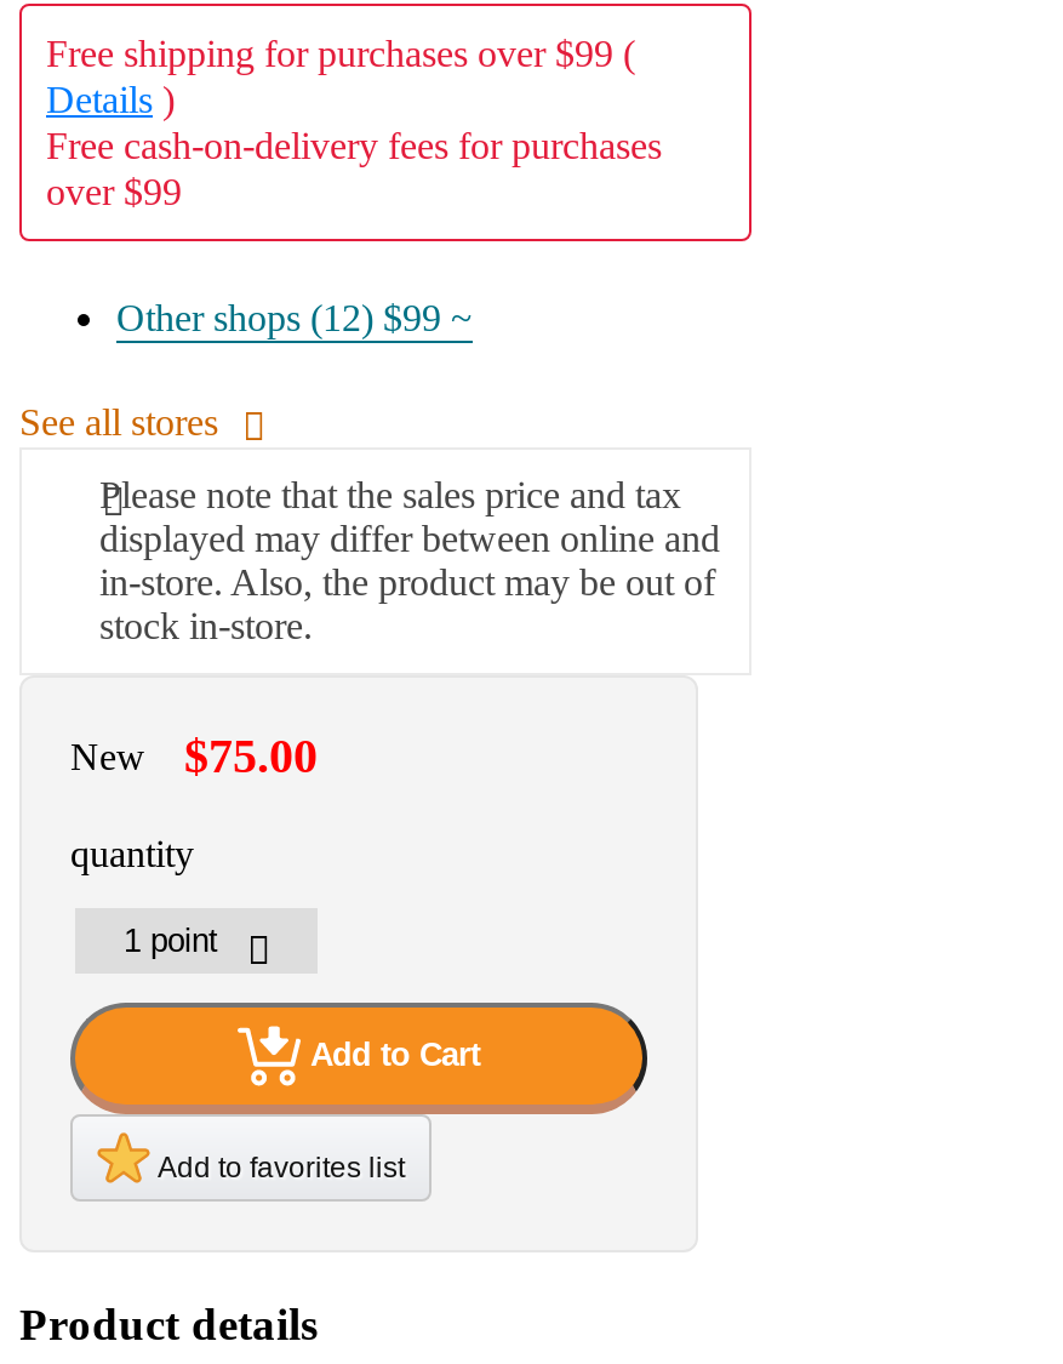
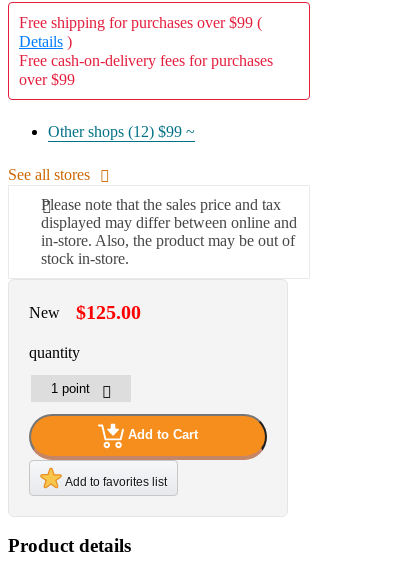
- New $75.00
+ New $125.00
